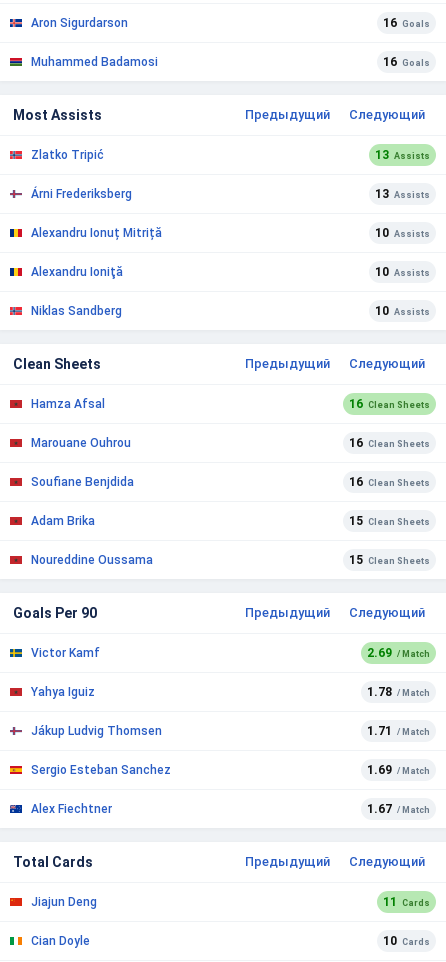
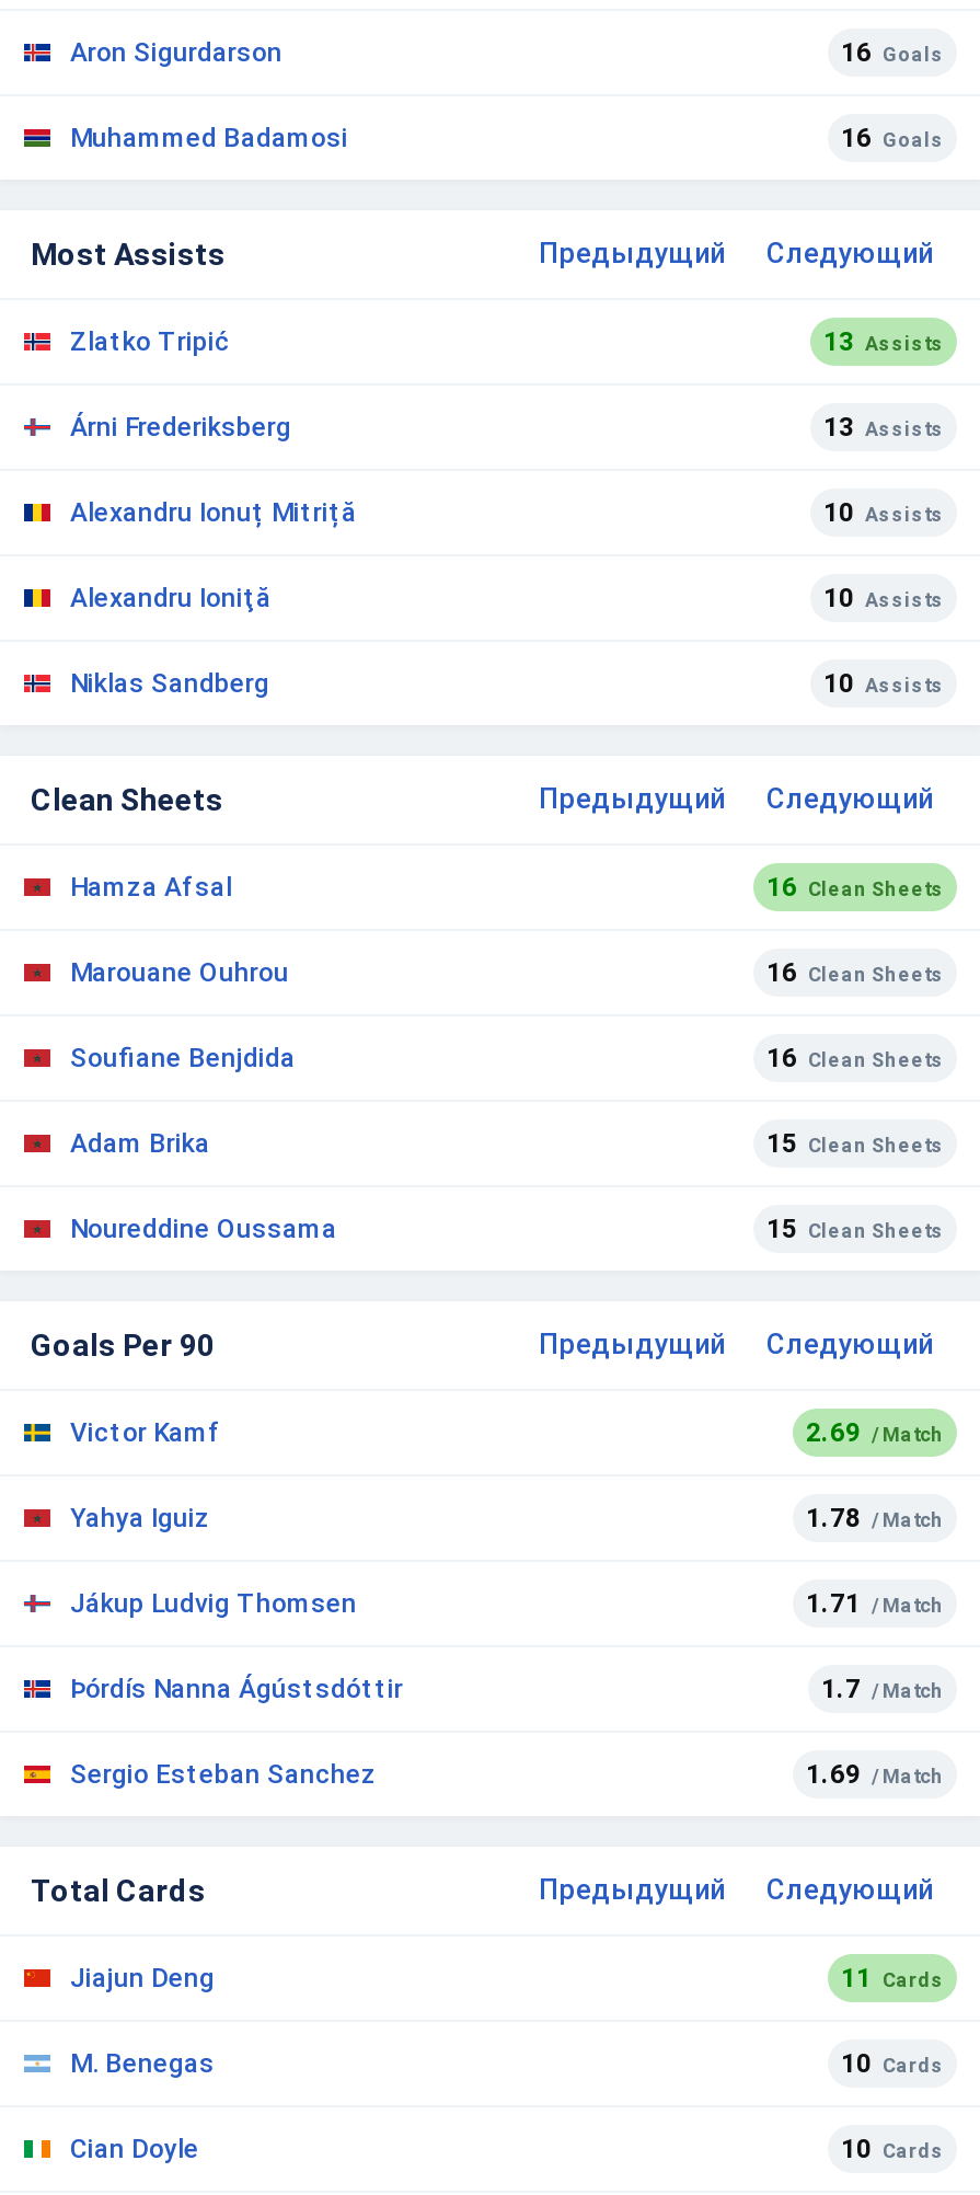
+ Þórdís Nanna Ágústsdóttir
+ 1.7 / Match

- Alex Fiechtner
- 1.67 / Match

+ M. Benegas
+ 10 Cards
